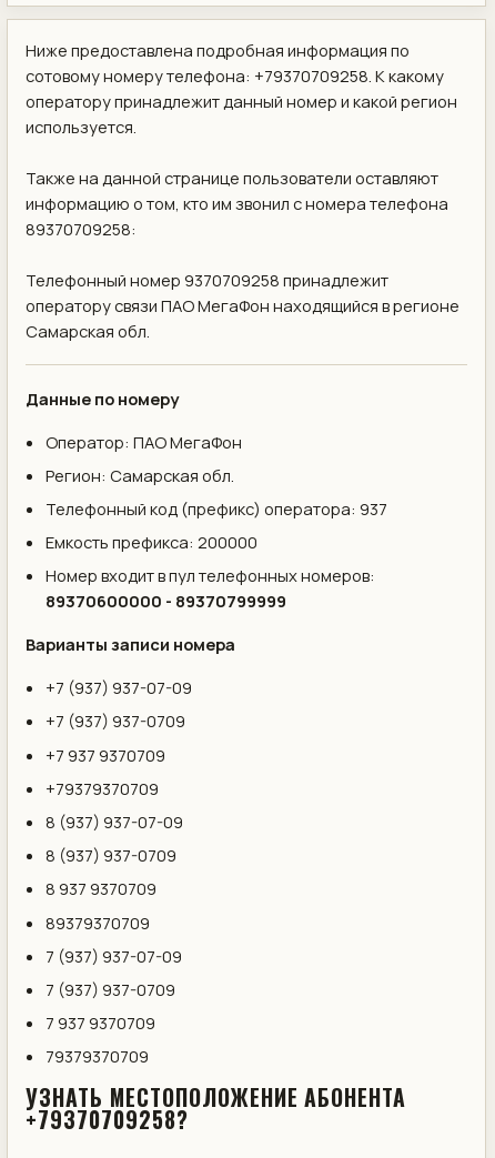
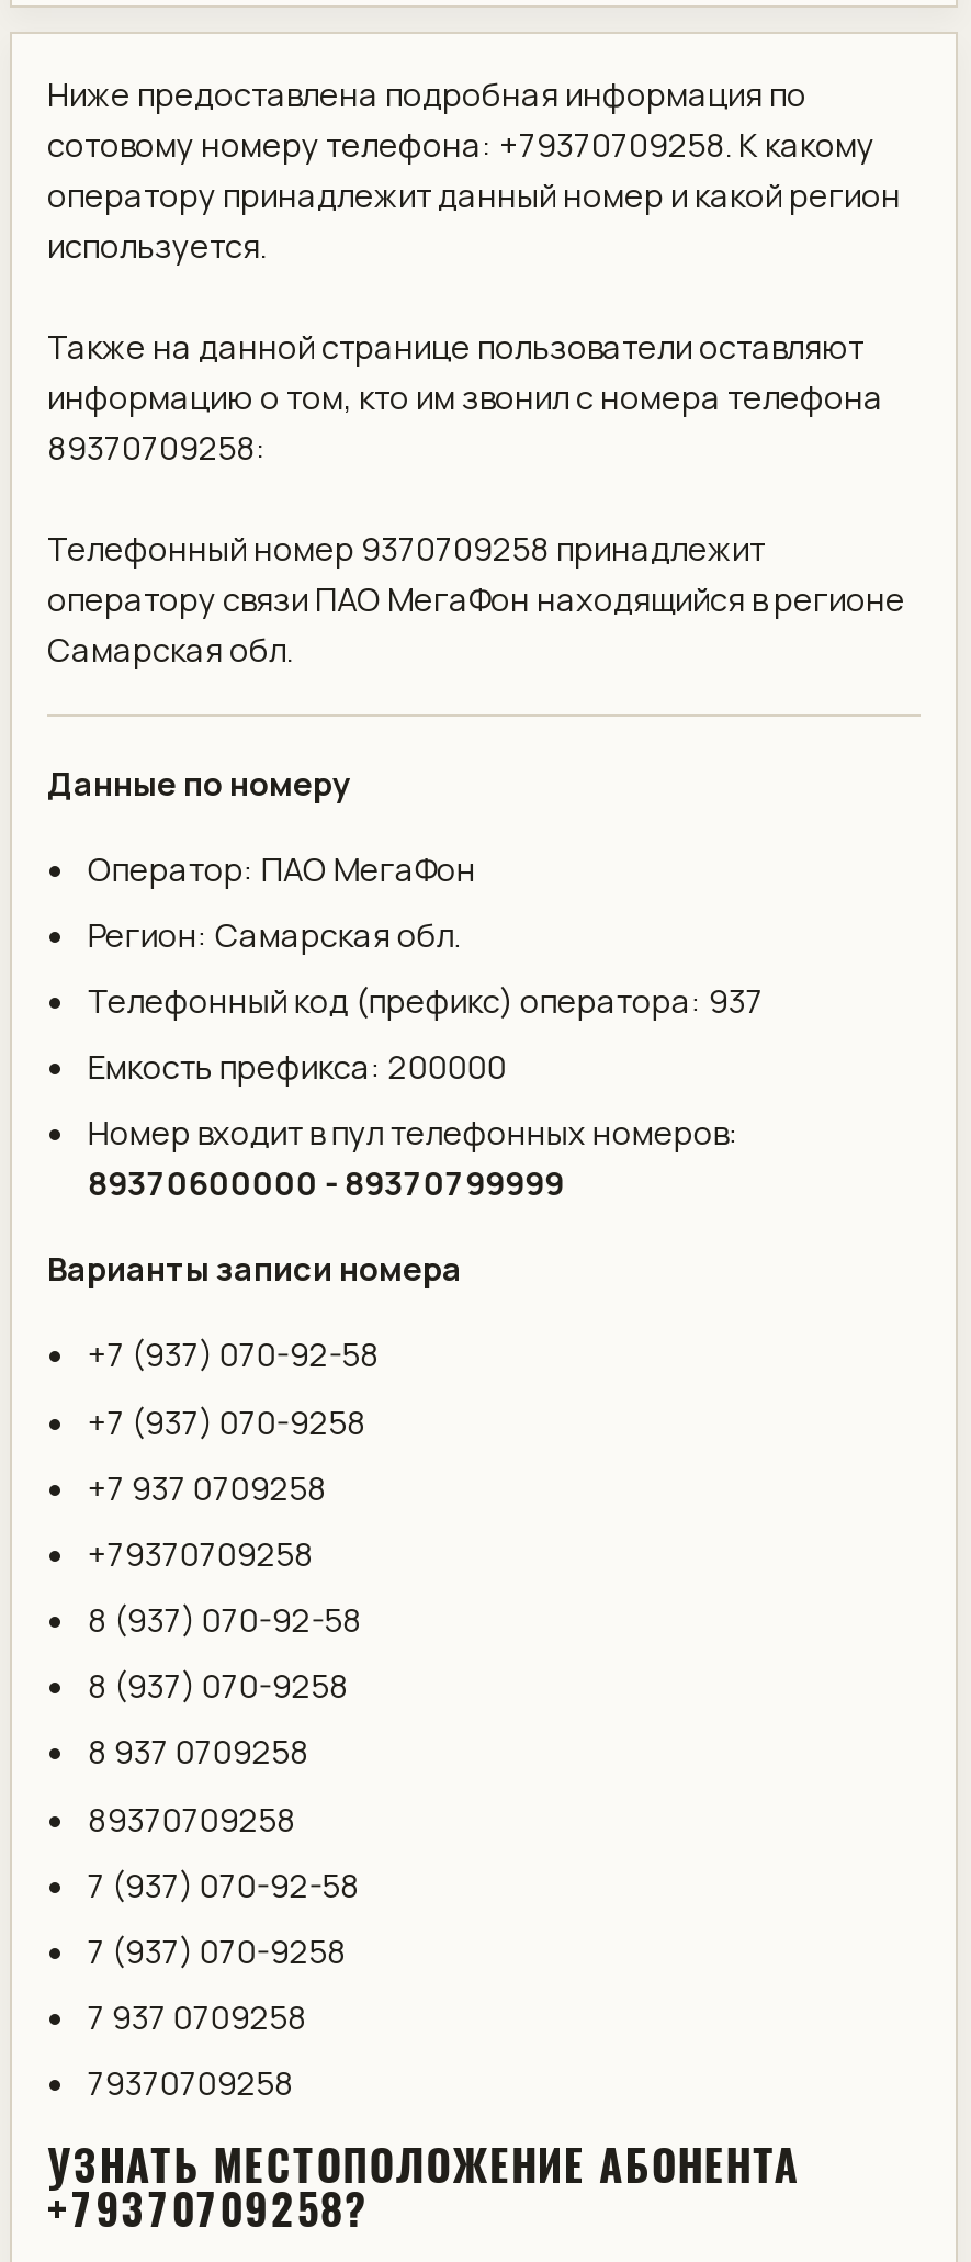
- +7 (937) 937-07-09
+ +7 (937) 070-92-58

- +7 (937) 937-0709
+ +7 (937) 070-9258

- +7 937 9370709
+ +7 937 0709258

- +79379370709
+ +79370709258

- 8 (937) 937-07-09
+ 8 (937) 070-92-58

- 8 (937) 937-0709
+ 8 (937) 070-9258

- 8 937 9370709
+ 8 937 0709258

- 89379370709
+ 89370709258

- 7 (937) 937-07-09
+ 7 (937) 070-92-58

- 7 (937) 937-0709
+ 7 (937) 070-9258

- 7 937 9370709
+ 7 937 0709258

- 79379370709
+ 79370709258
